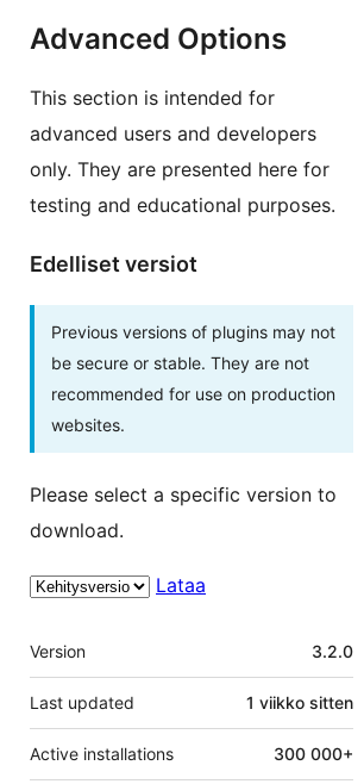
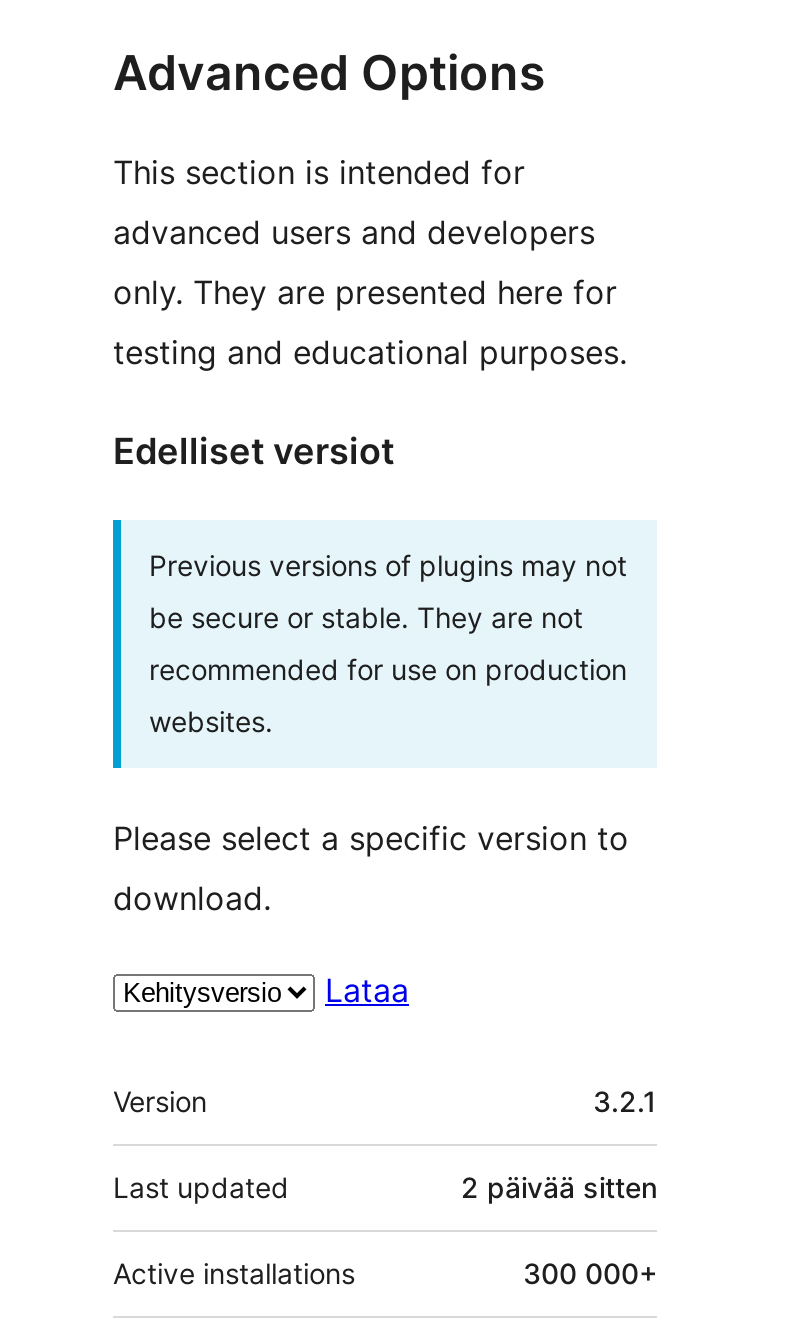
- 3.2.0
+ 3.2.1

- 1 viikko sitten
+ 2 päivää sitten
